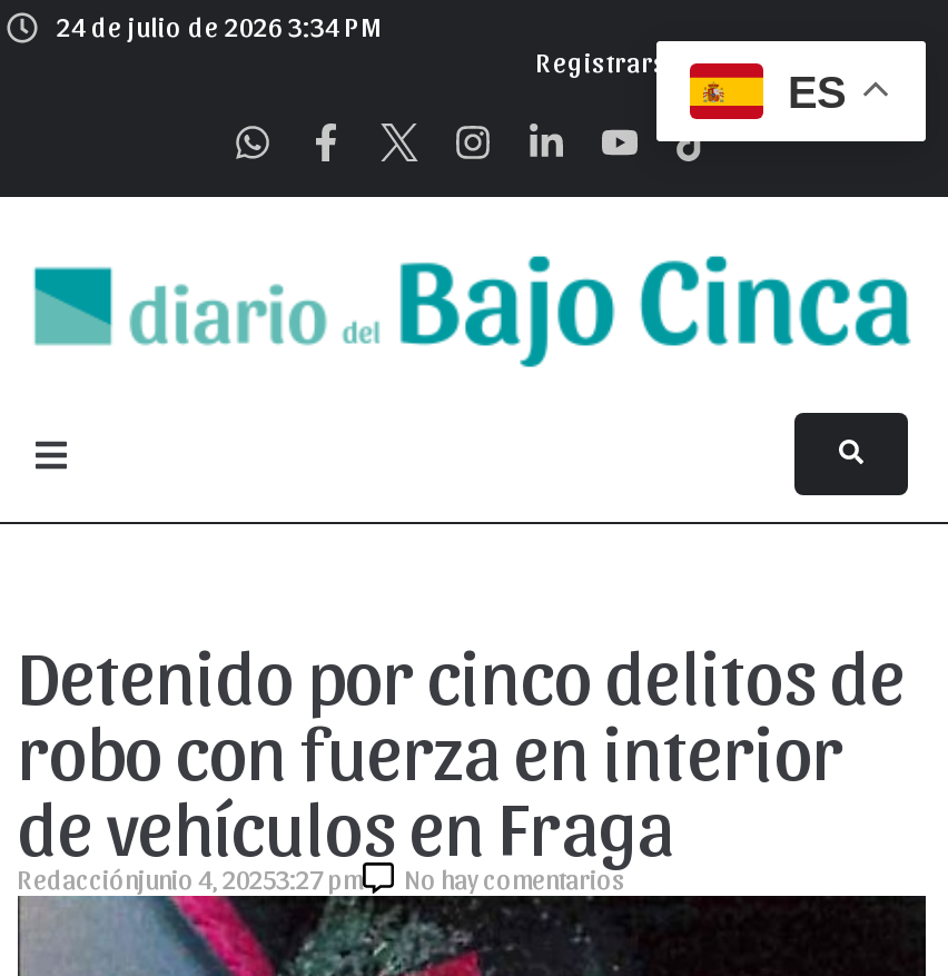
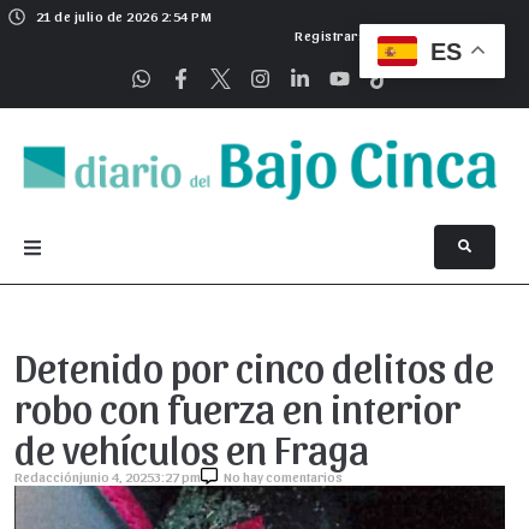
- 24 de julio de 2026 3:34 PM
+ 21 de julio de 2026 2:54 PM
